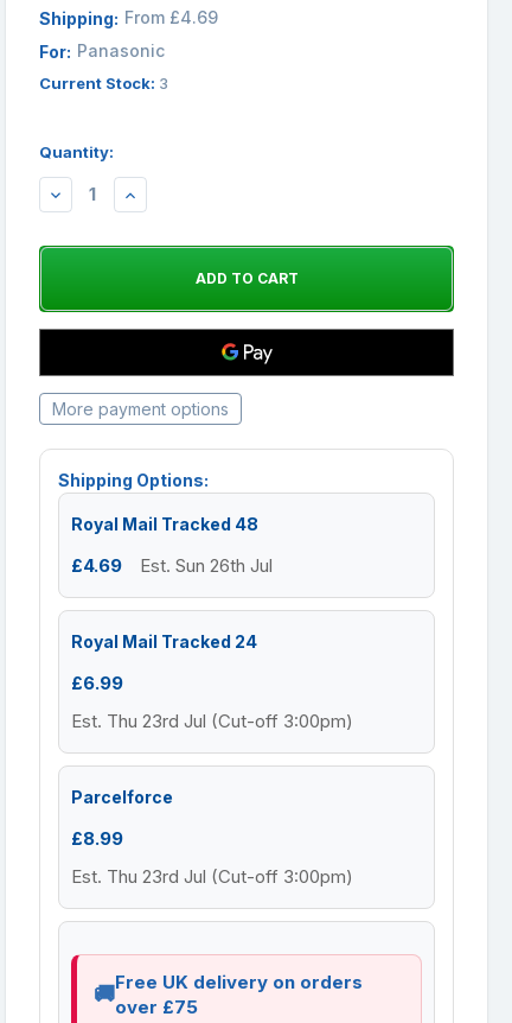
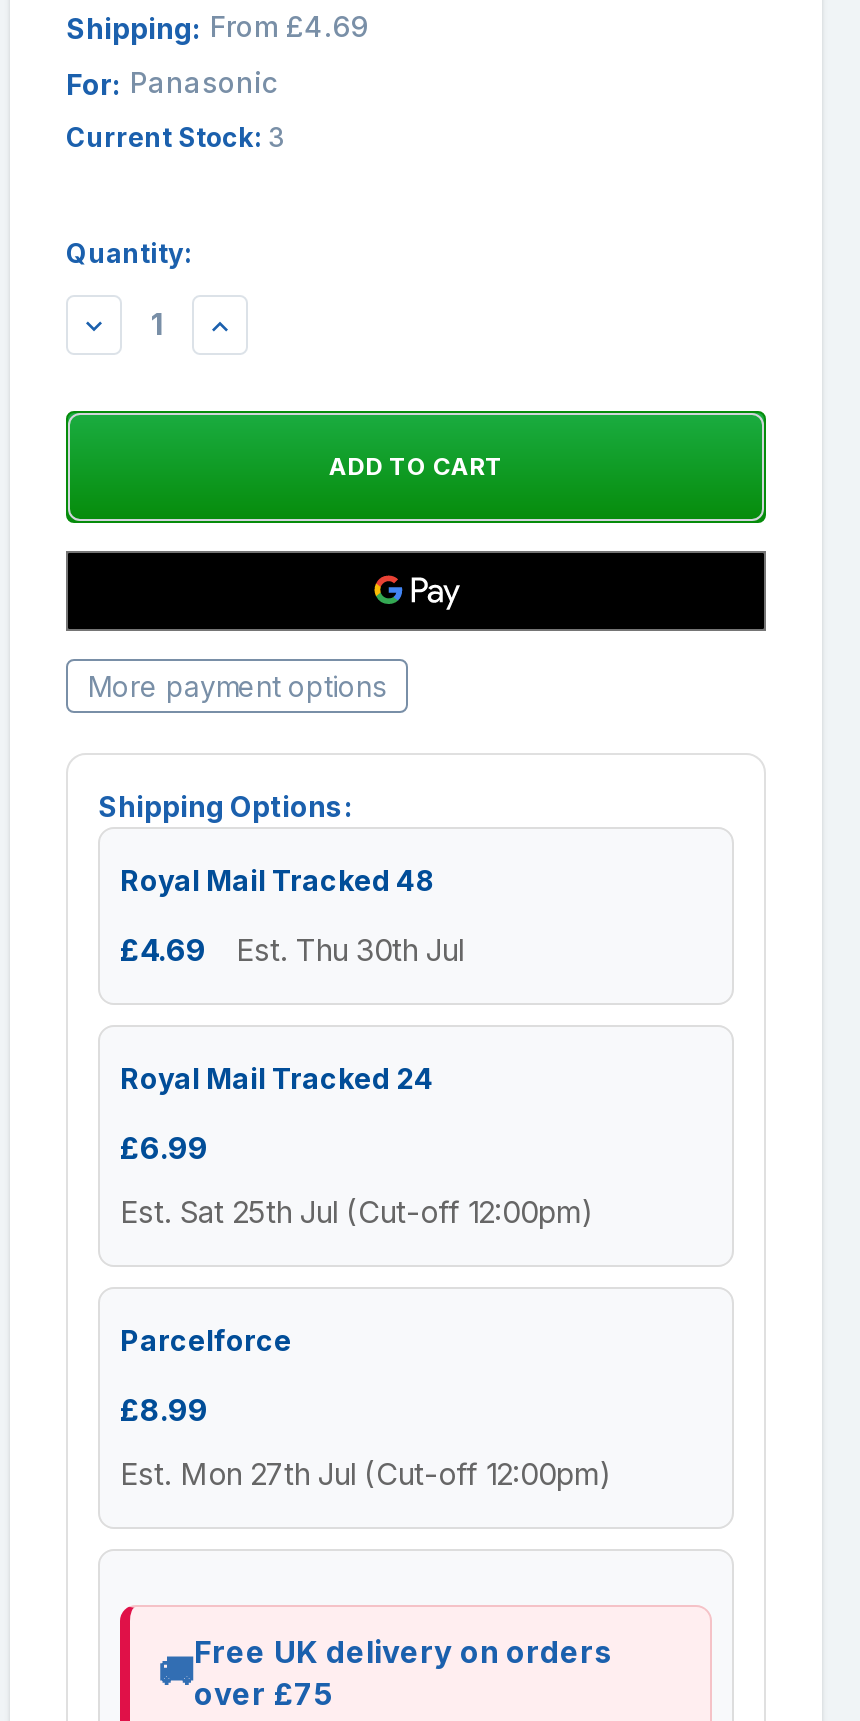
- £4.69 Est. Sun 26th Jul
+ £4.69 Est. Thu 30th Jul

- Est. Thu 23rd Jul (Cut-off 3:00pm)
+ Est. Sat 25th Jul (Cut-off 12:00pm)

- Est. Thu 23rd Jul (Cut-off 3:00pm)
+ Est. Mon 27th Jul (Cut-off 12:00pm)
